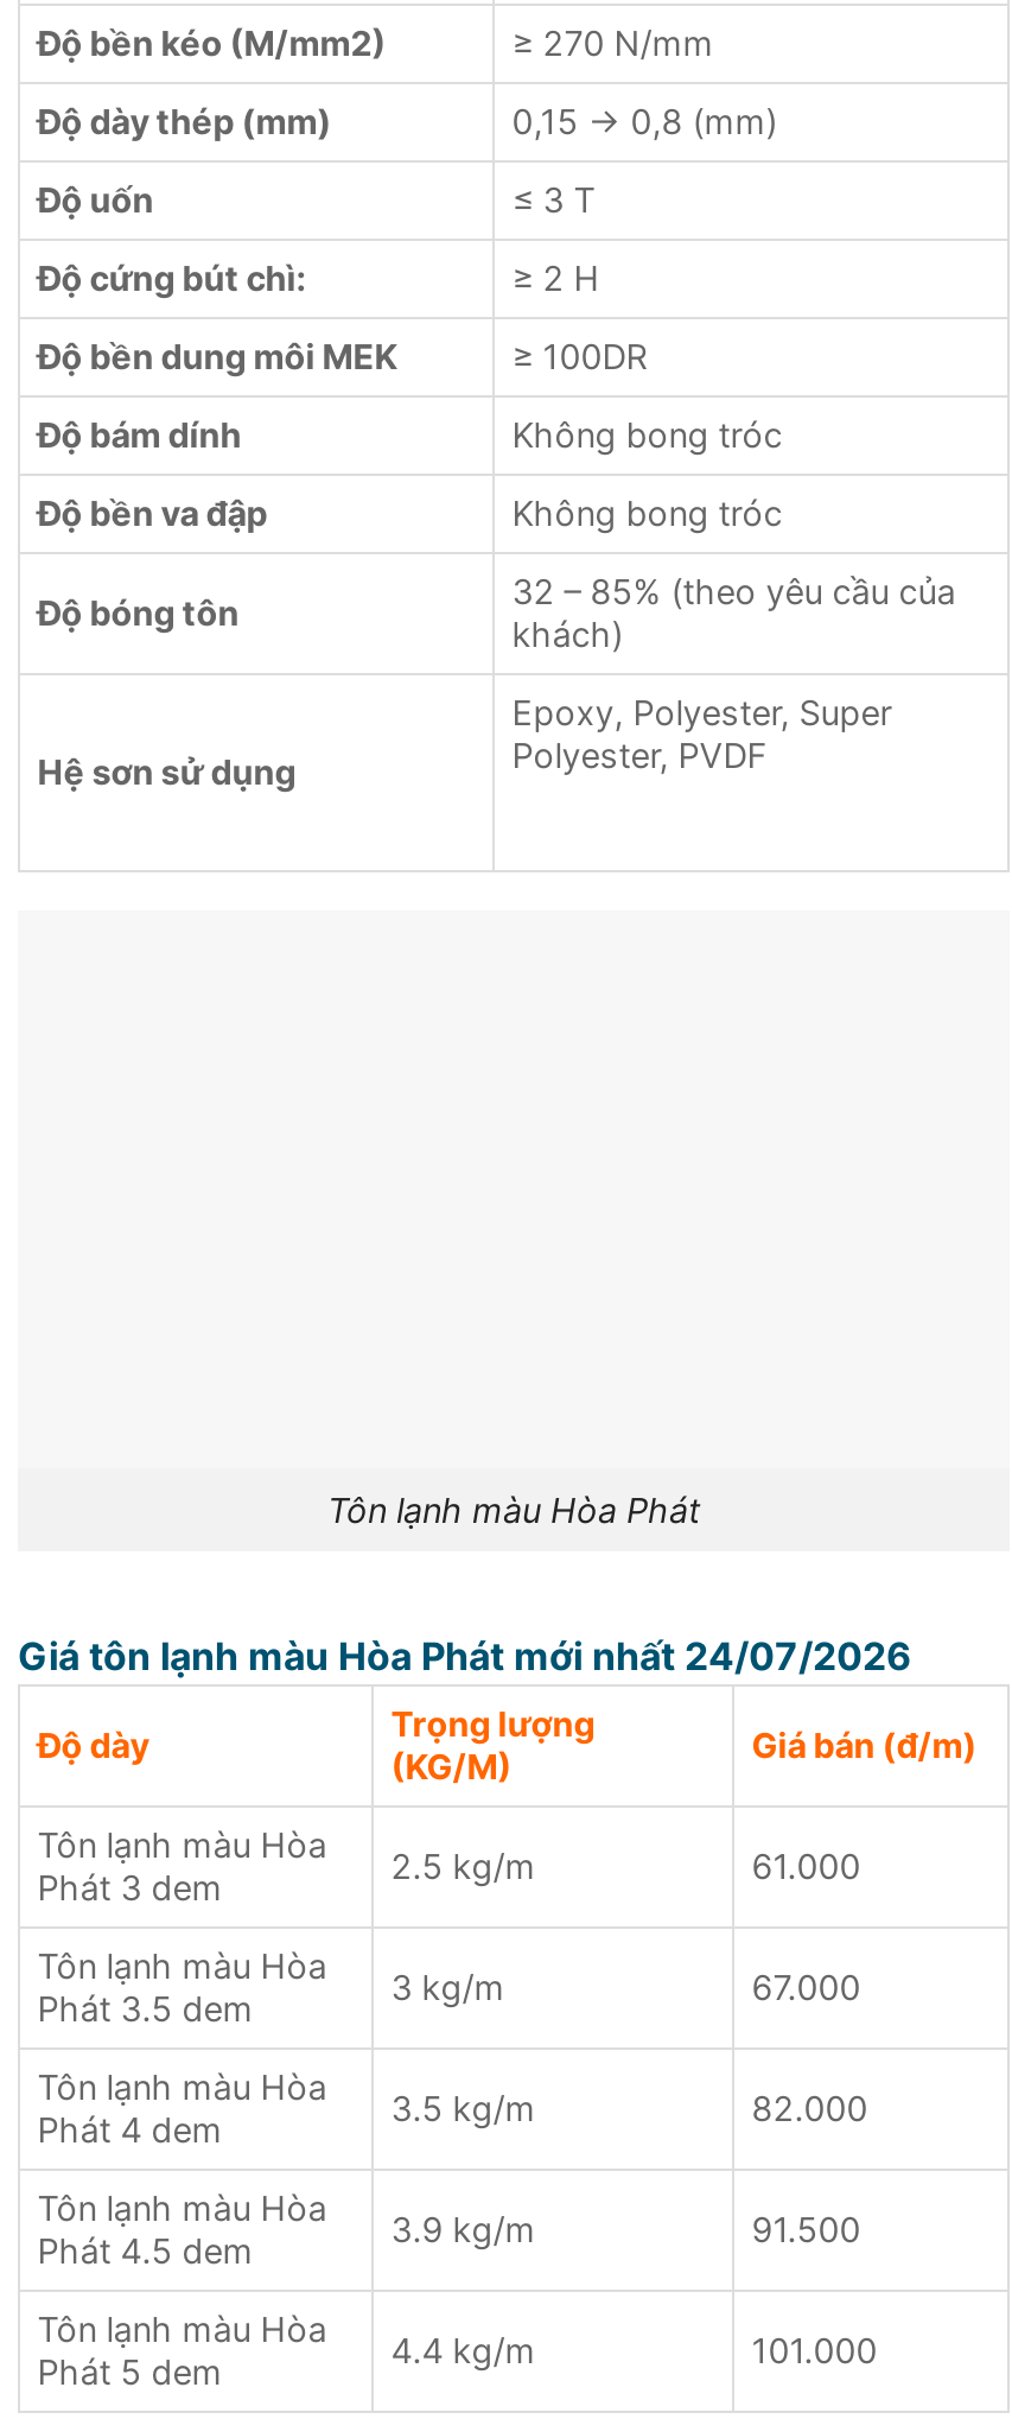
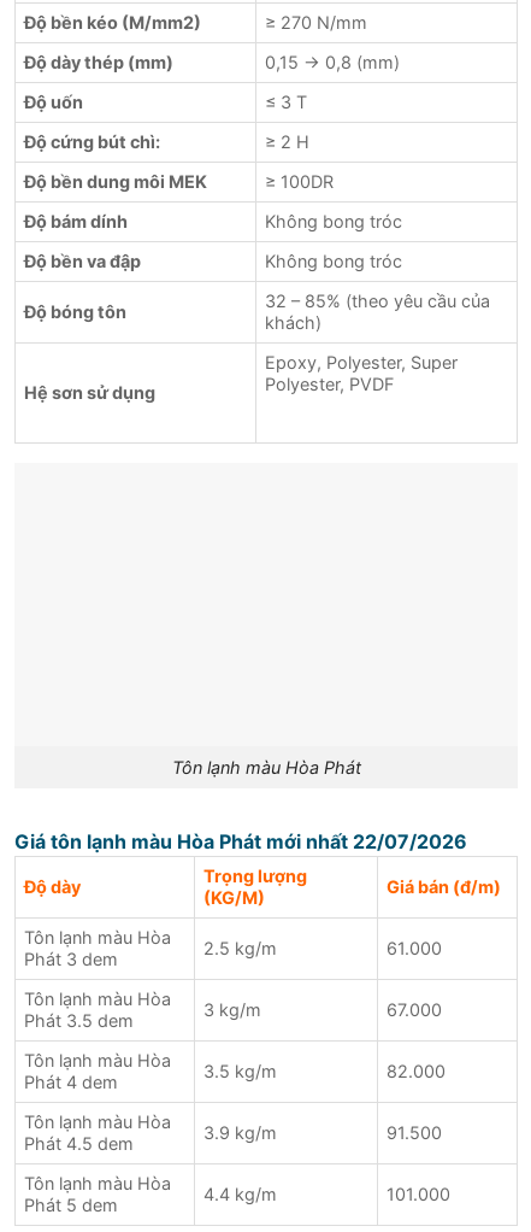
- Giá tôn lạnh màu Hòa Phát mới nhất 24/07/2026
+ Giá tôn lạnh màu Hòa Phát mới nhất 22/07/2026
